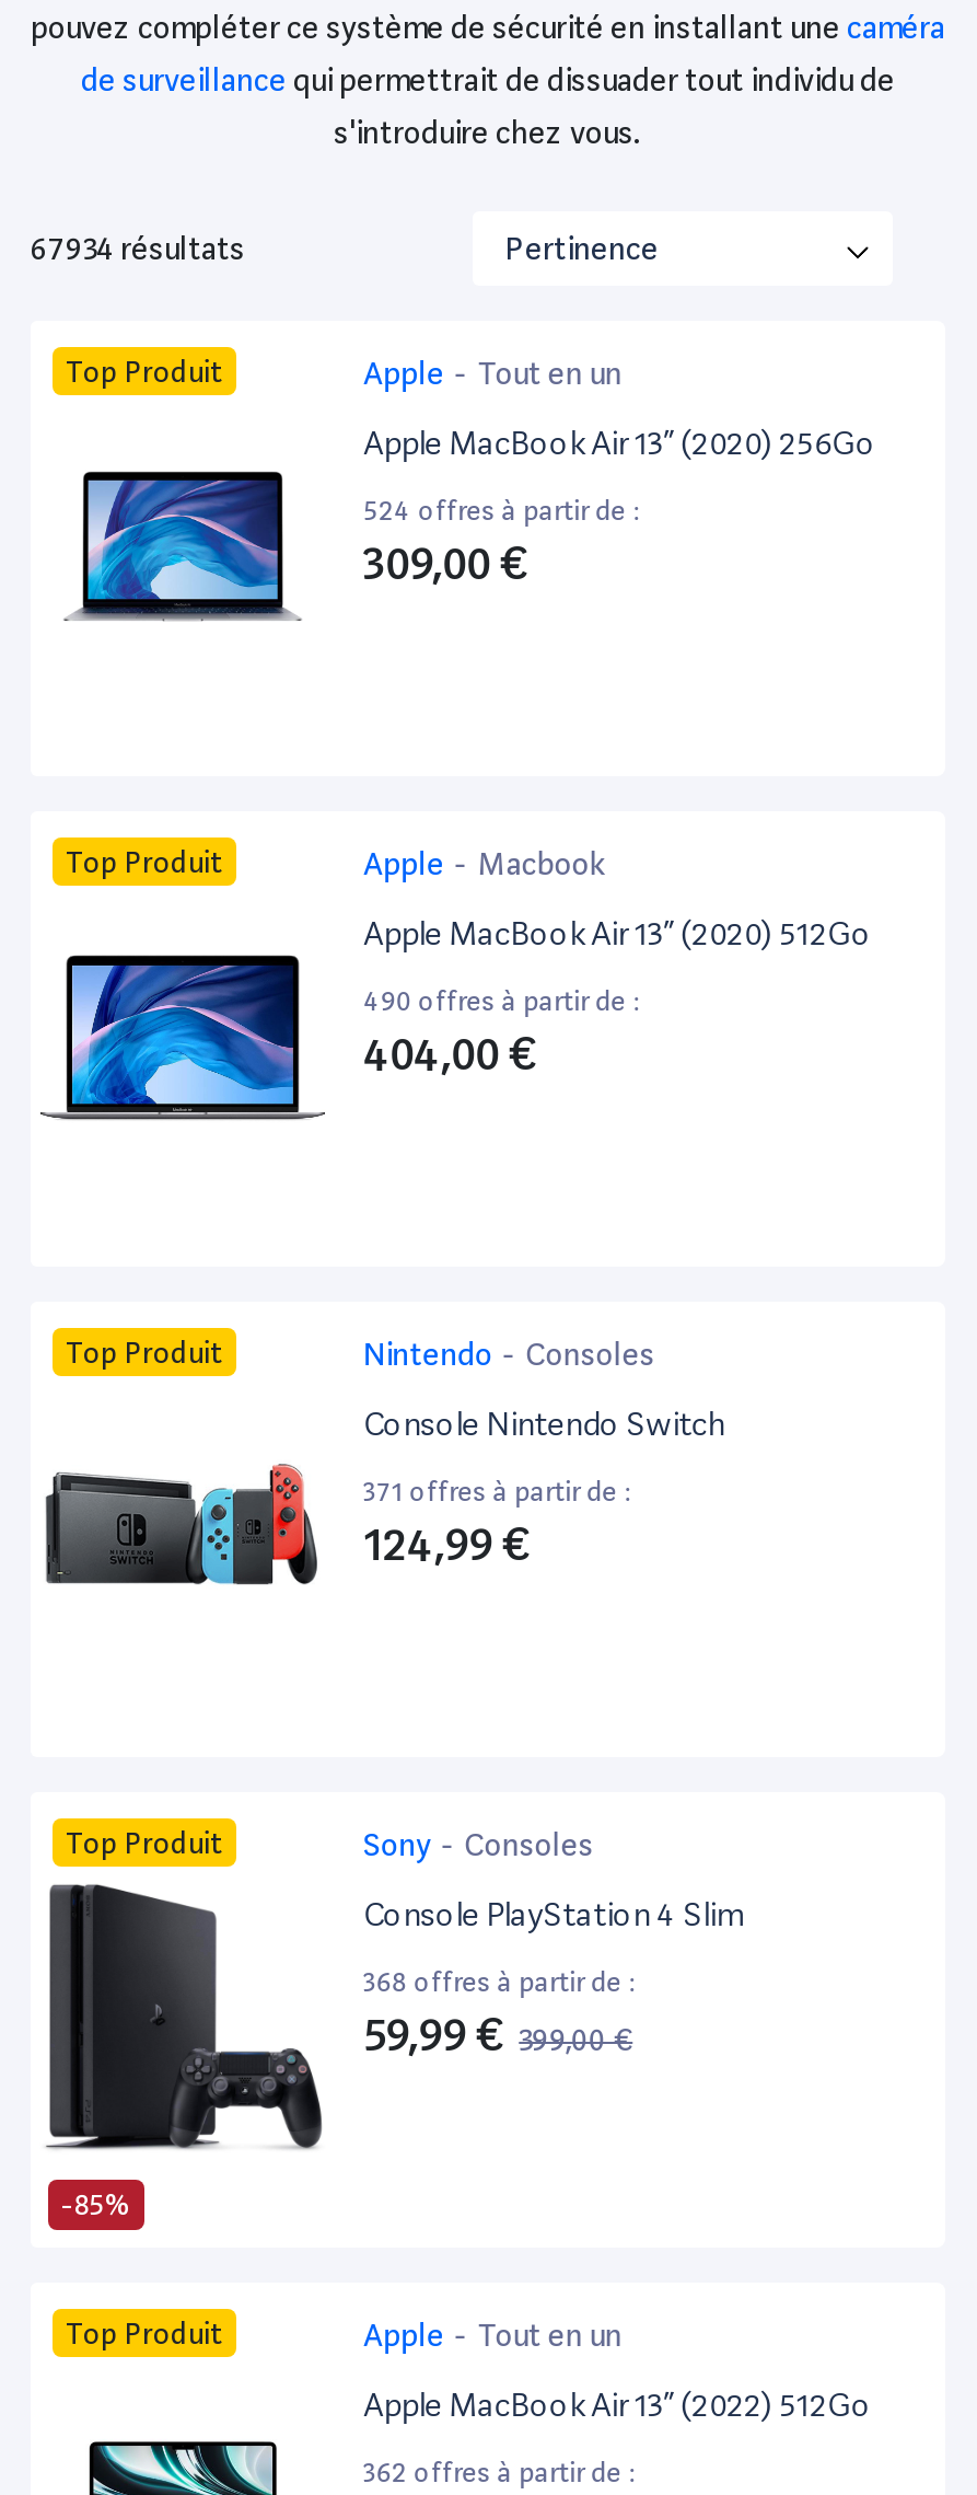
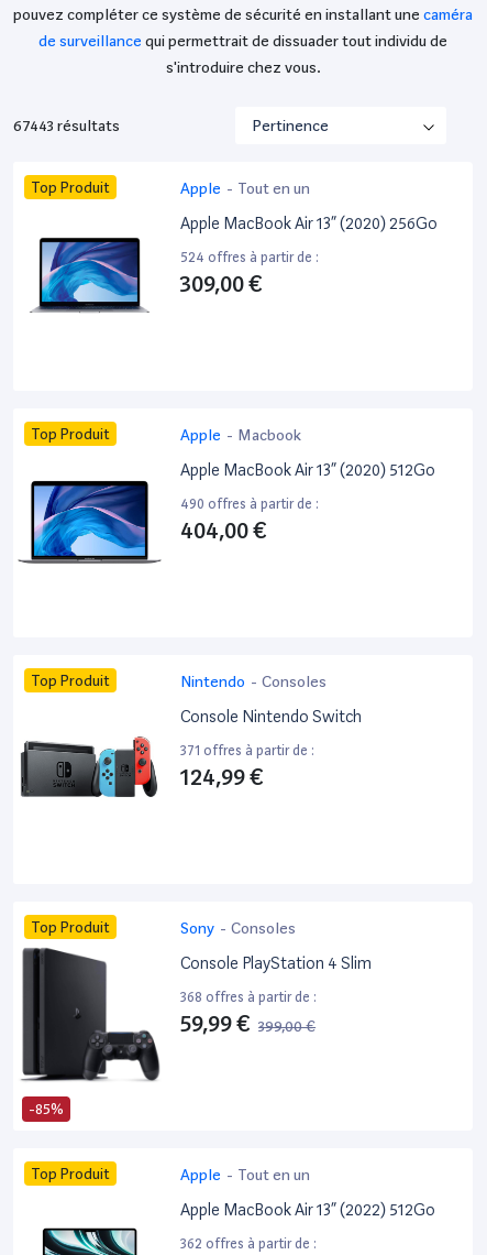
- 67934 résultats
+ 67443 résultats
